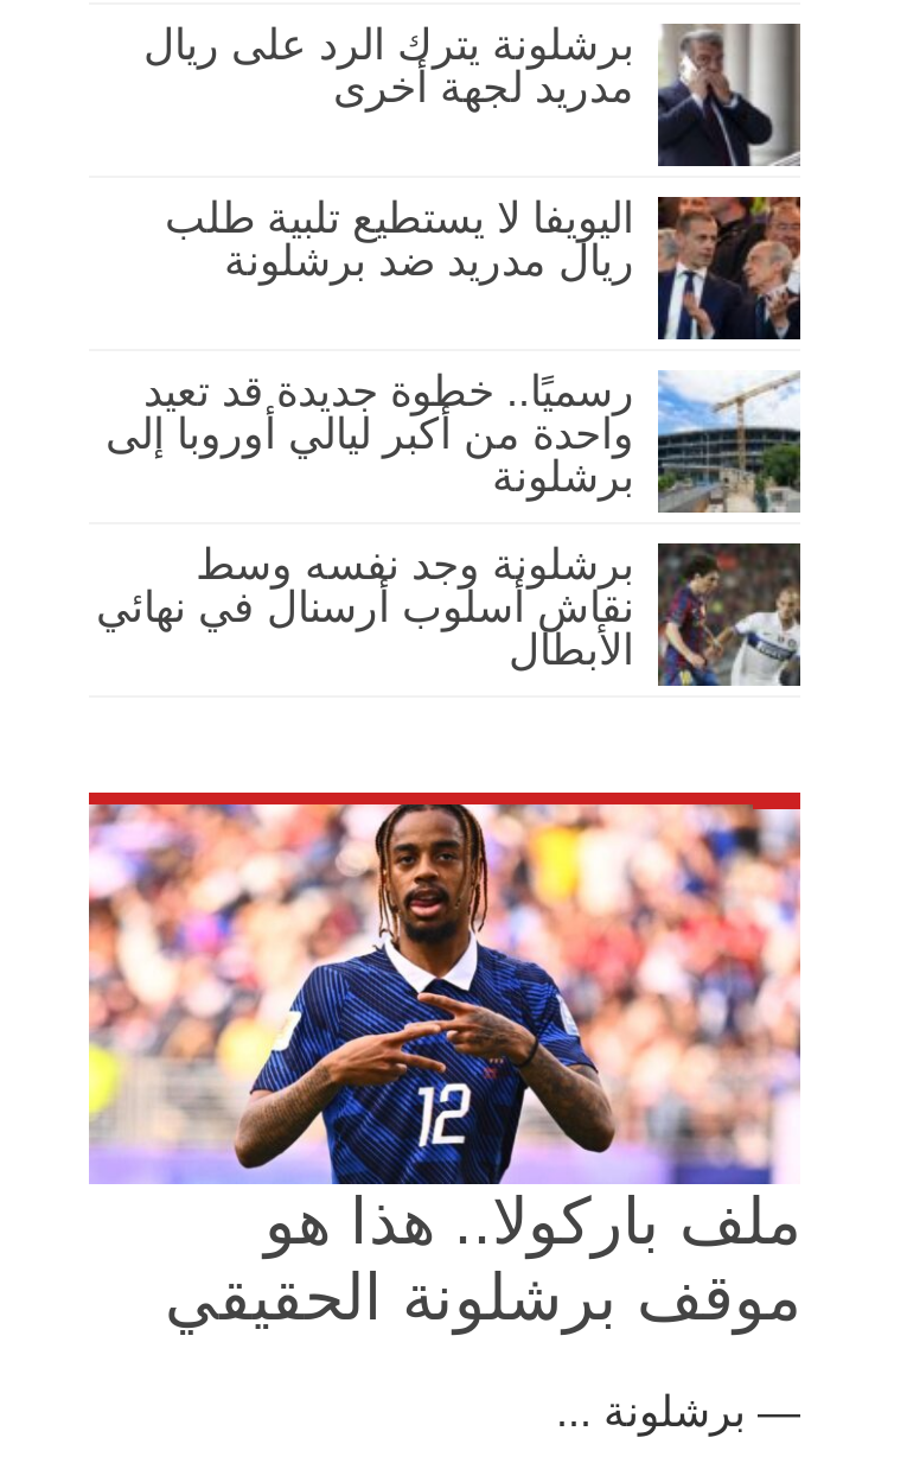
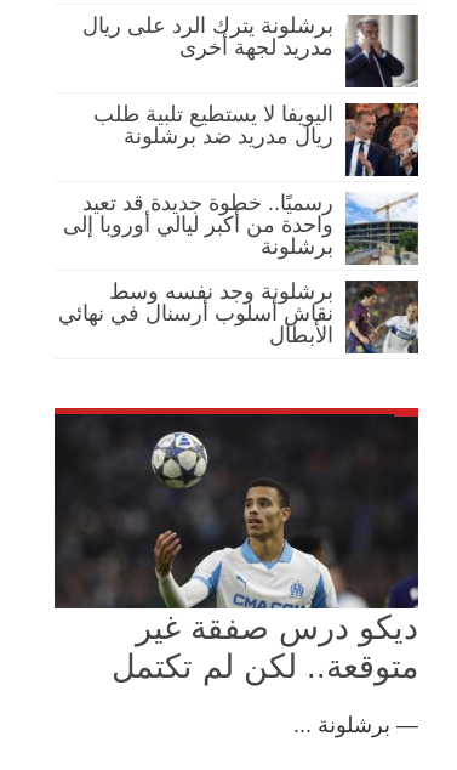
- [image]
- ملف باركولا.. هذا هو
- موقف برشلونة الحقيقي
+ [image]
+ ديكو درس صفقة غير
+ متوقعة.. لكن لم تكتمل
